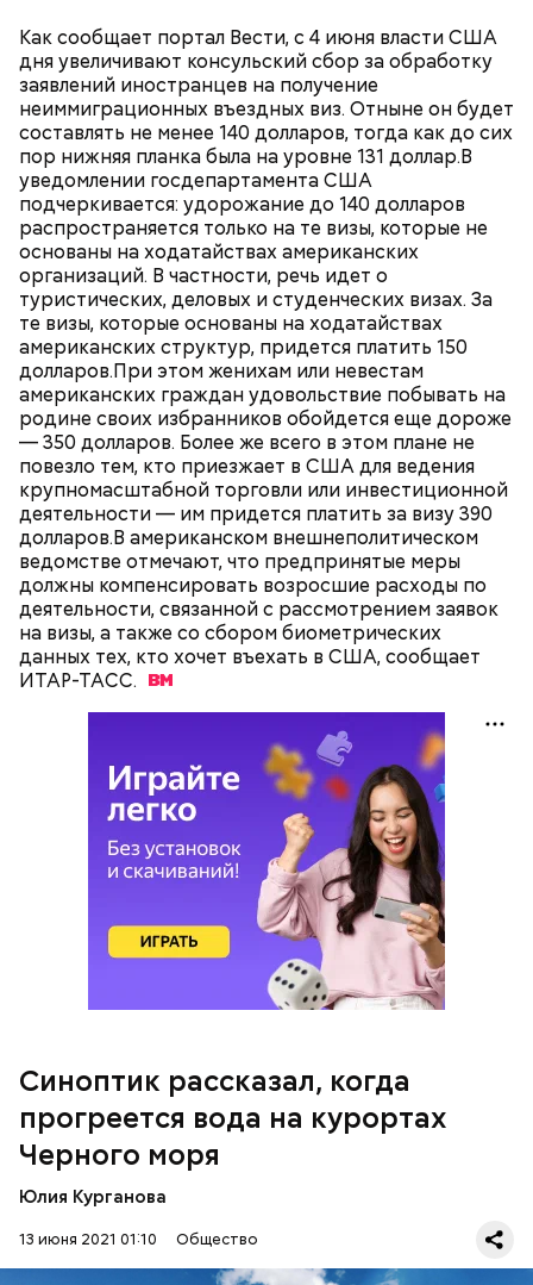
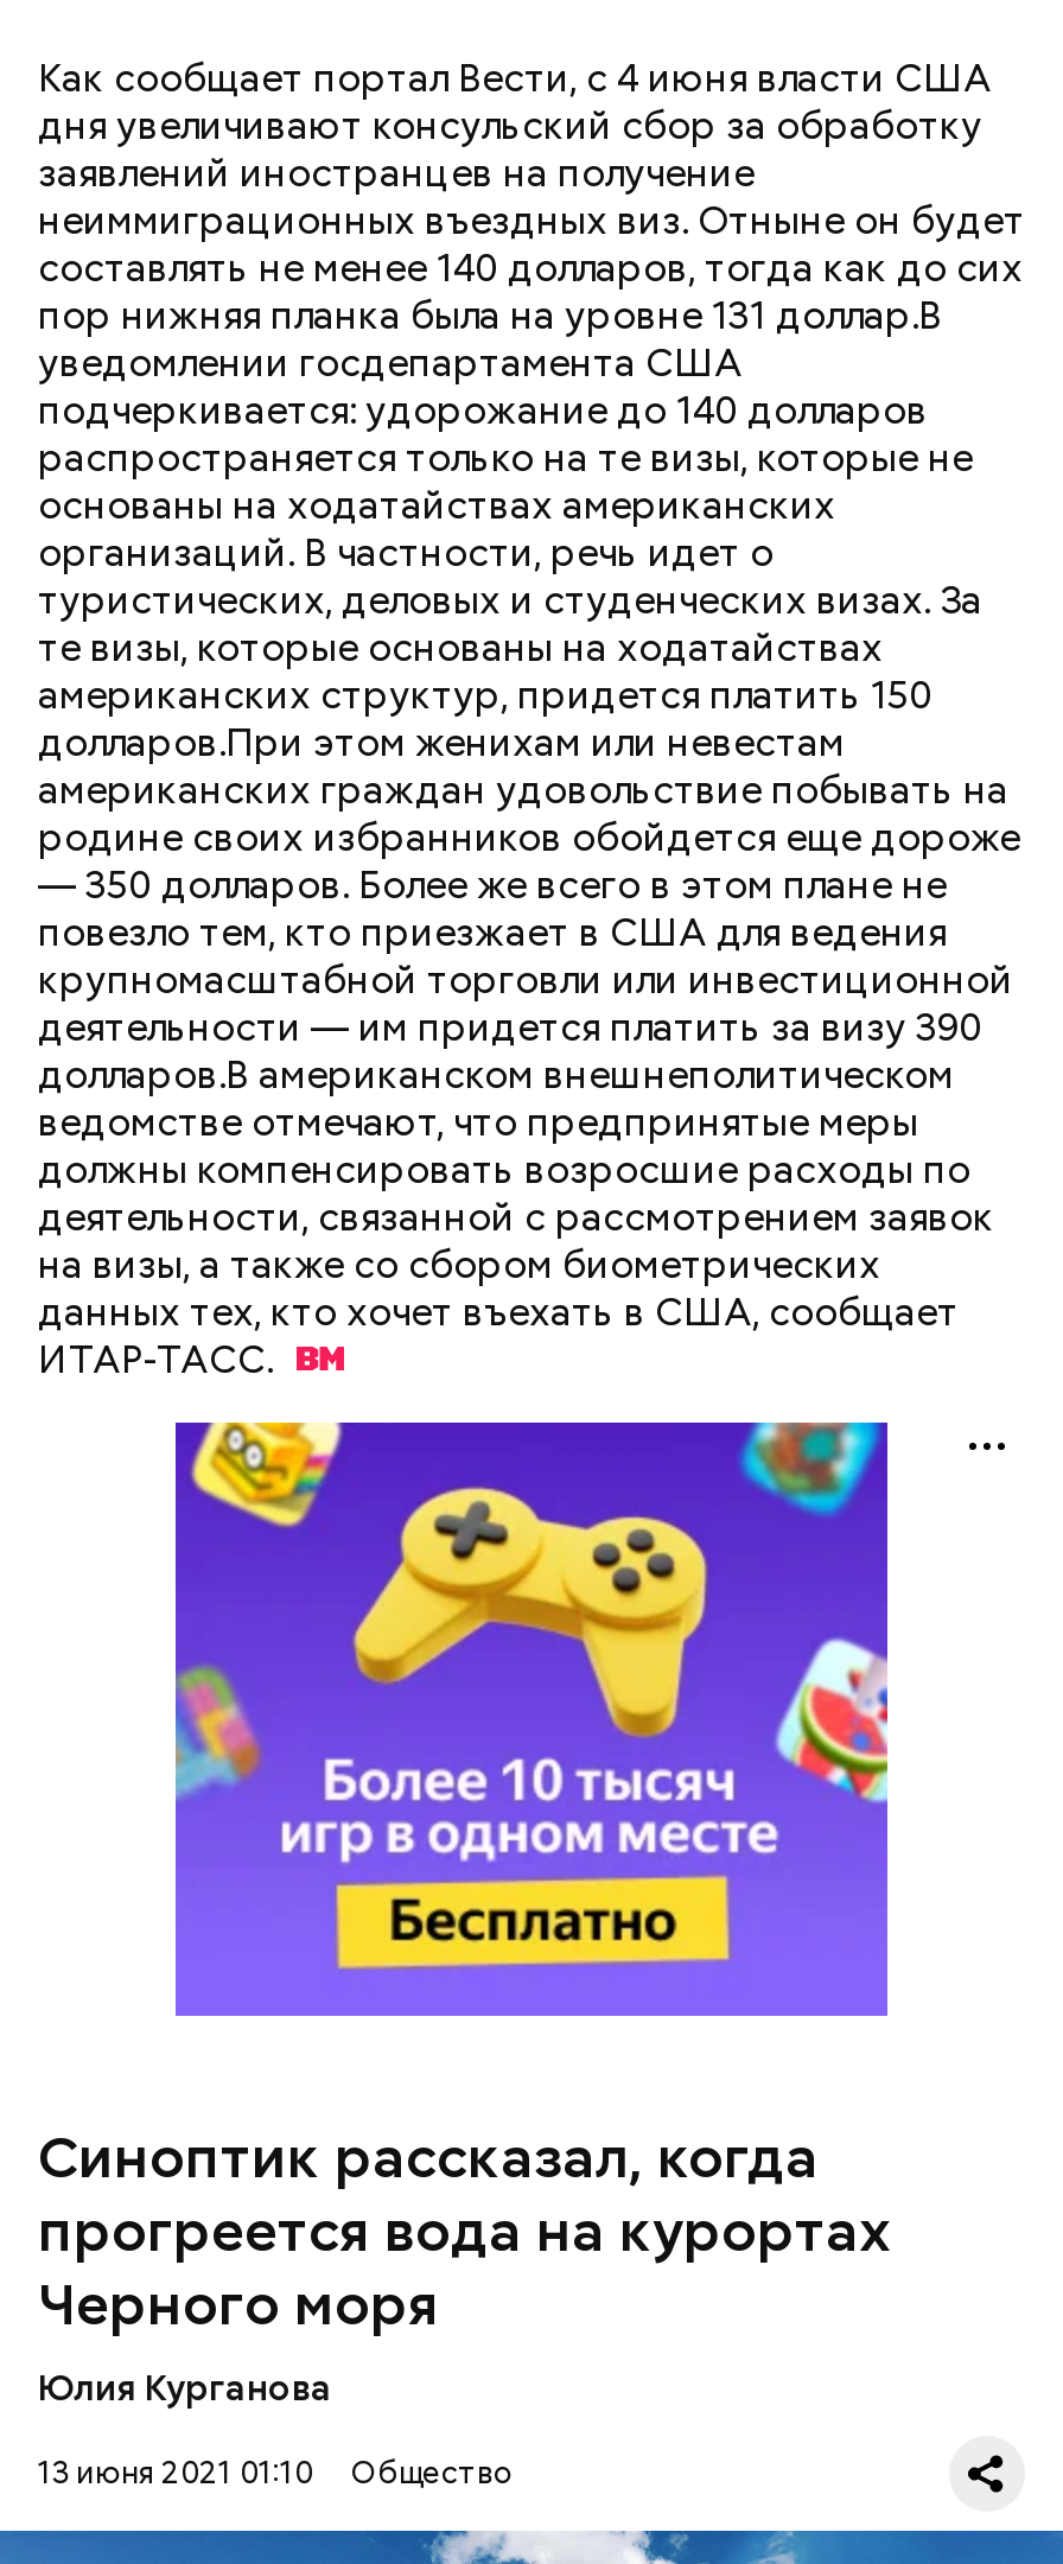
- [image]
+ [image]
